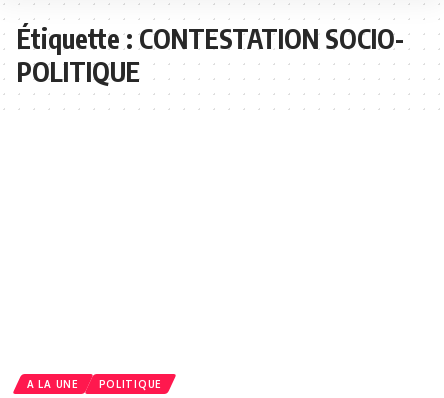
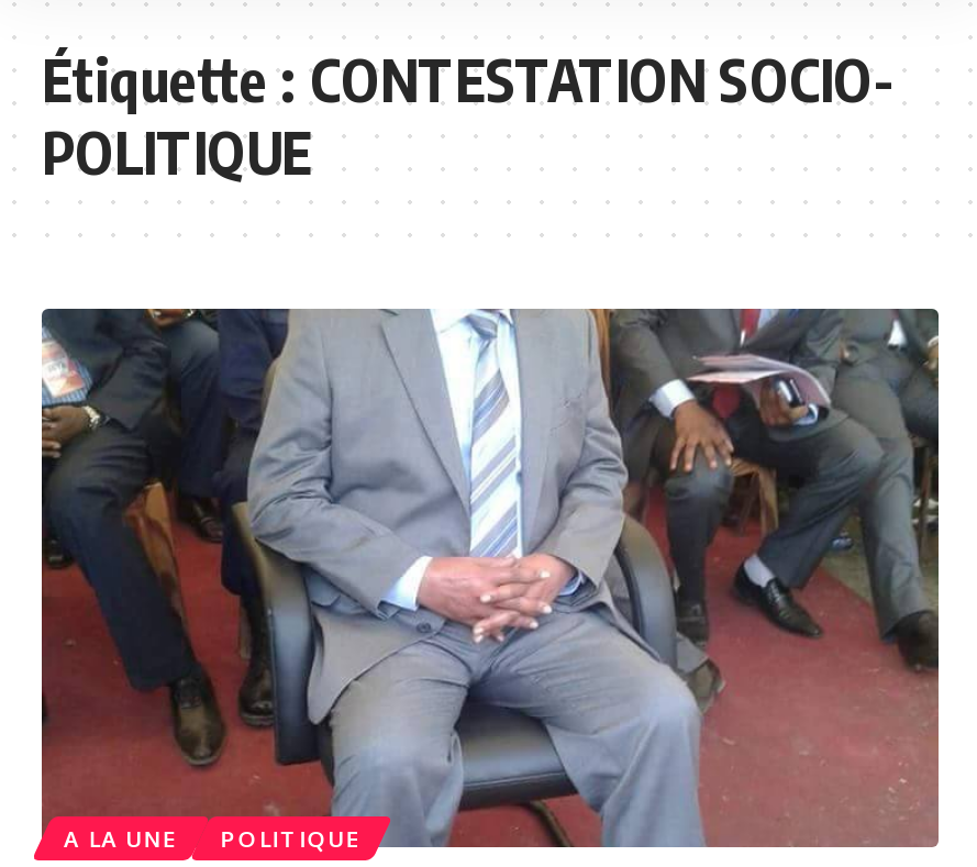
+ [image]
